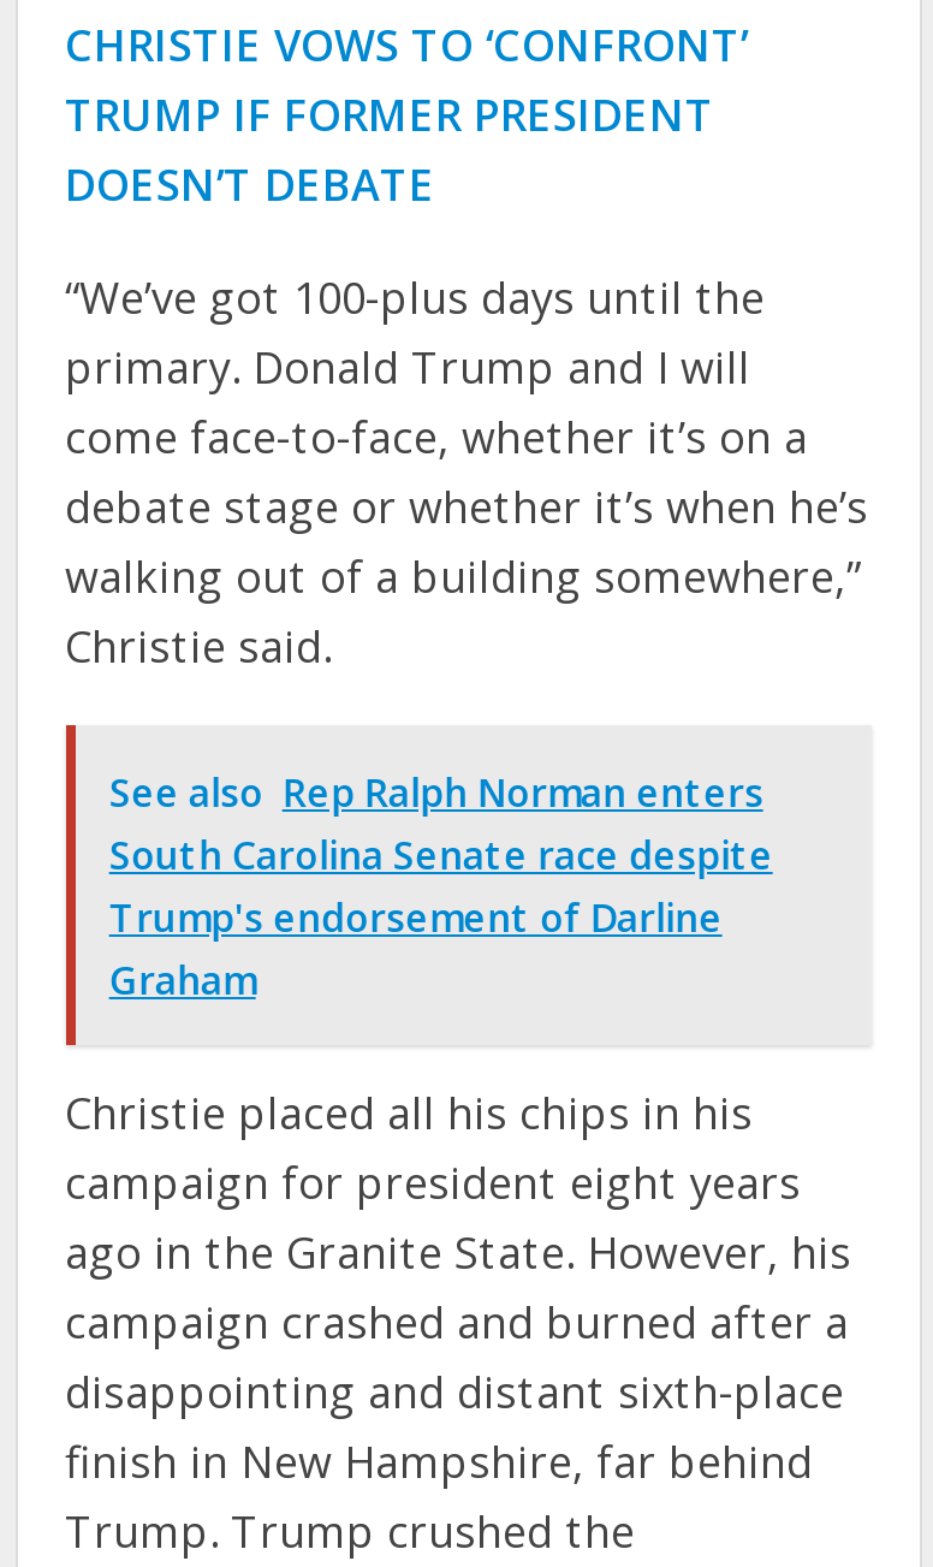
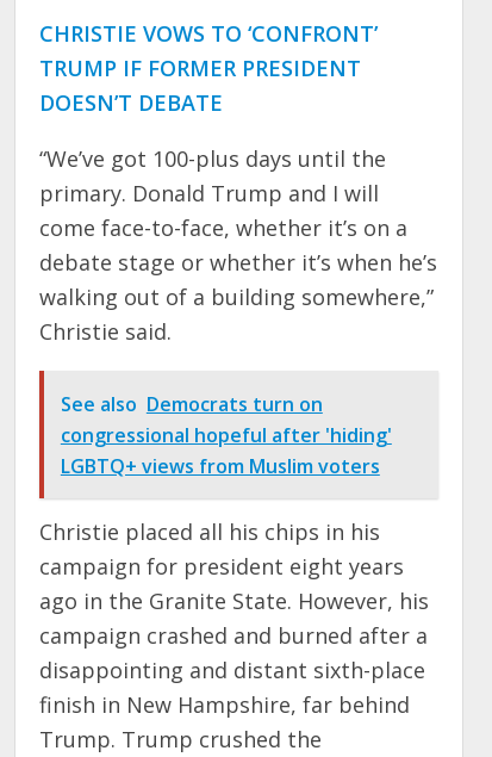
- See also Rep Ralph Norman enters
- South Carolina Senate race despite
- Trump's endorsement of Darline
- Graham
+ See also Democrats turn on
+ congressional hopeful after 'hiding'
+ LGBTQ+ views from Muslim voters
